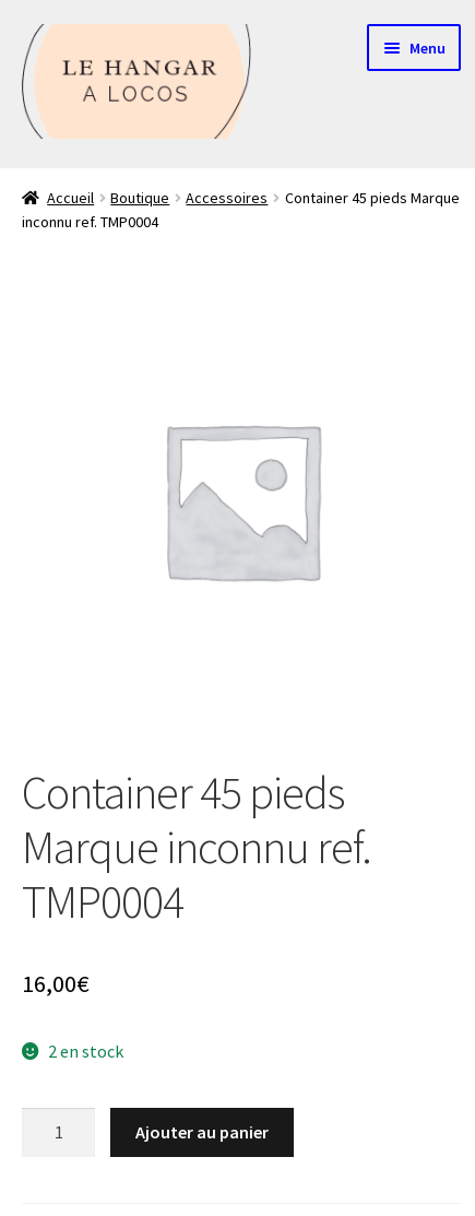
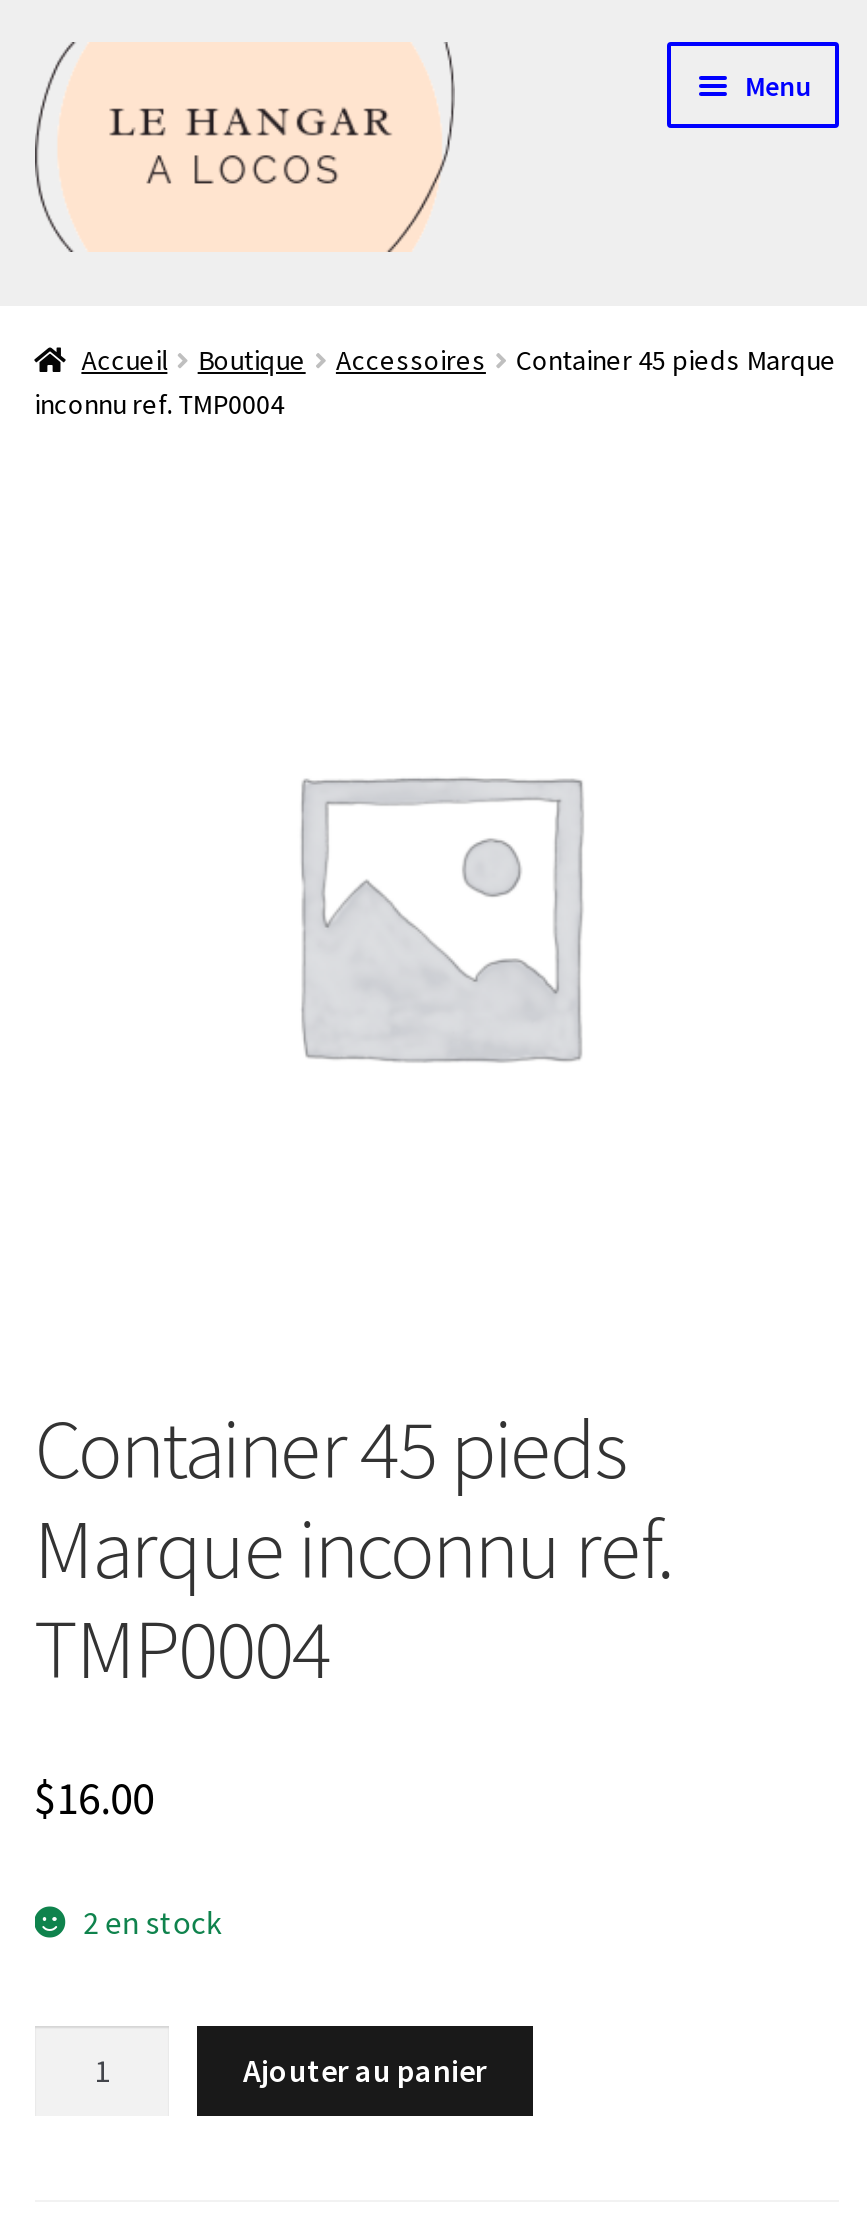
- 16,00€
+ $16.00
